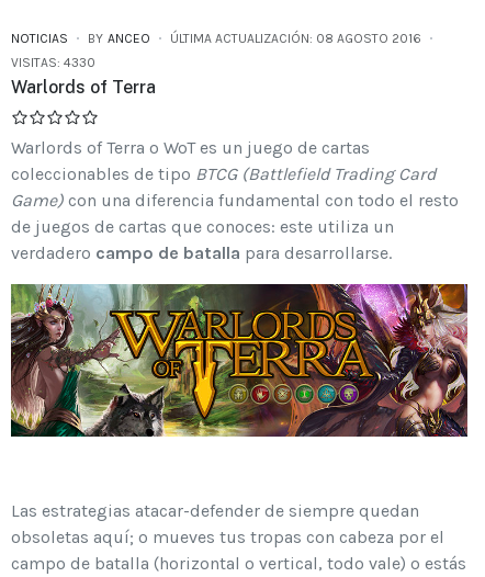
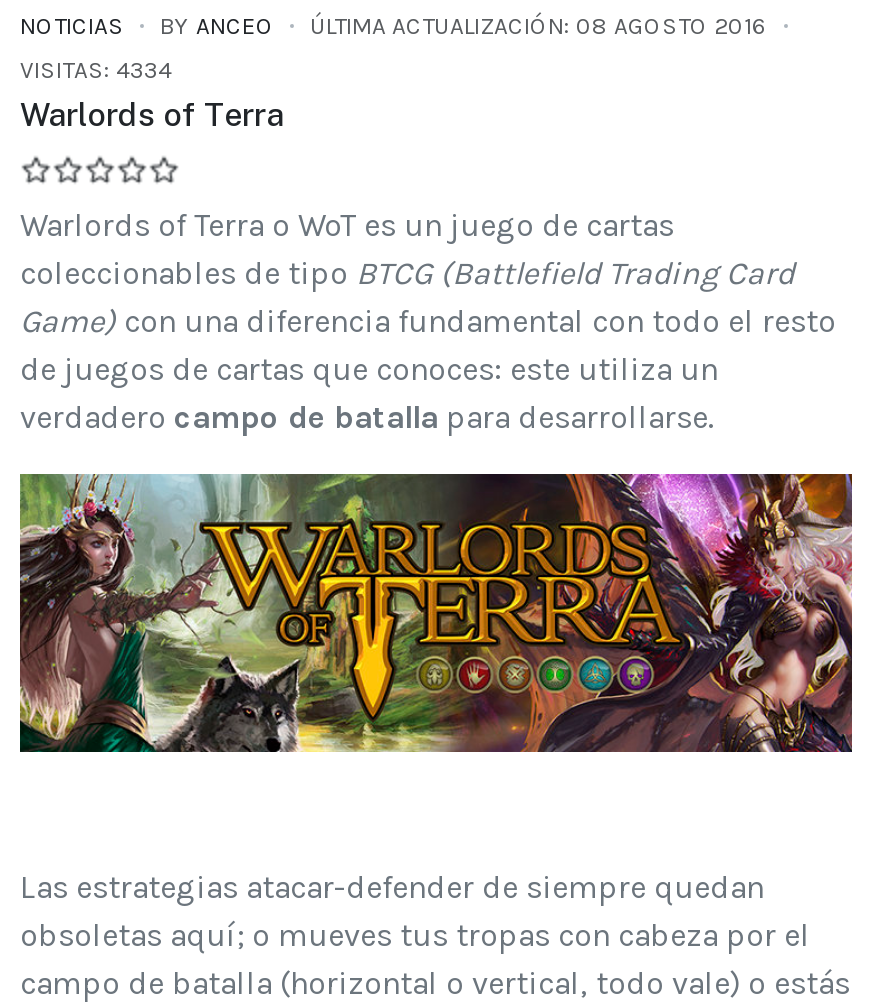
- VISITAS: 4330
+ VISITAS: 4334
